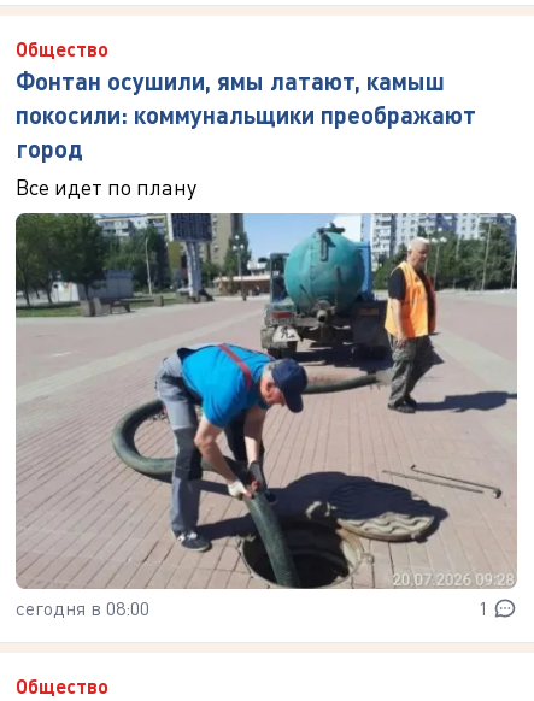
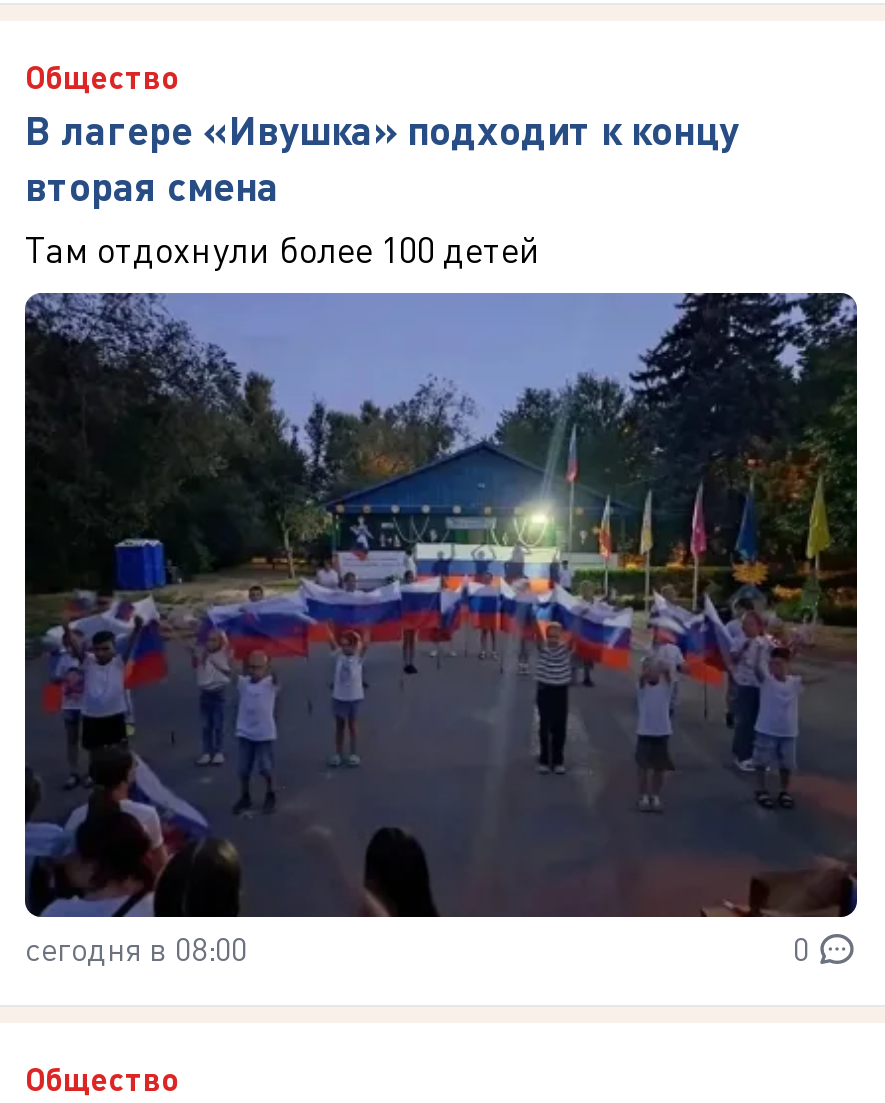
- Фонтан осушили, ямы латают, камыш
- покосили: коммунальщики преображают
- город
- Все идет по плану
+ В лагере «Ивушка» подходит к концу
+ вторая смена
+ Там отдохнули более 100 детей

- [image]
- 1
+ [image]
+ 0
